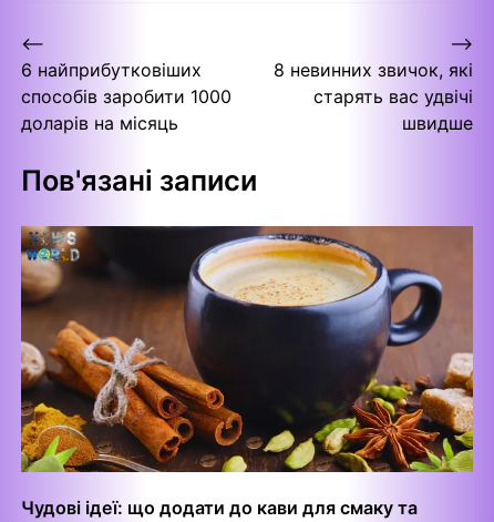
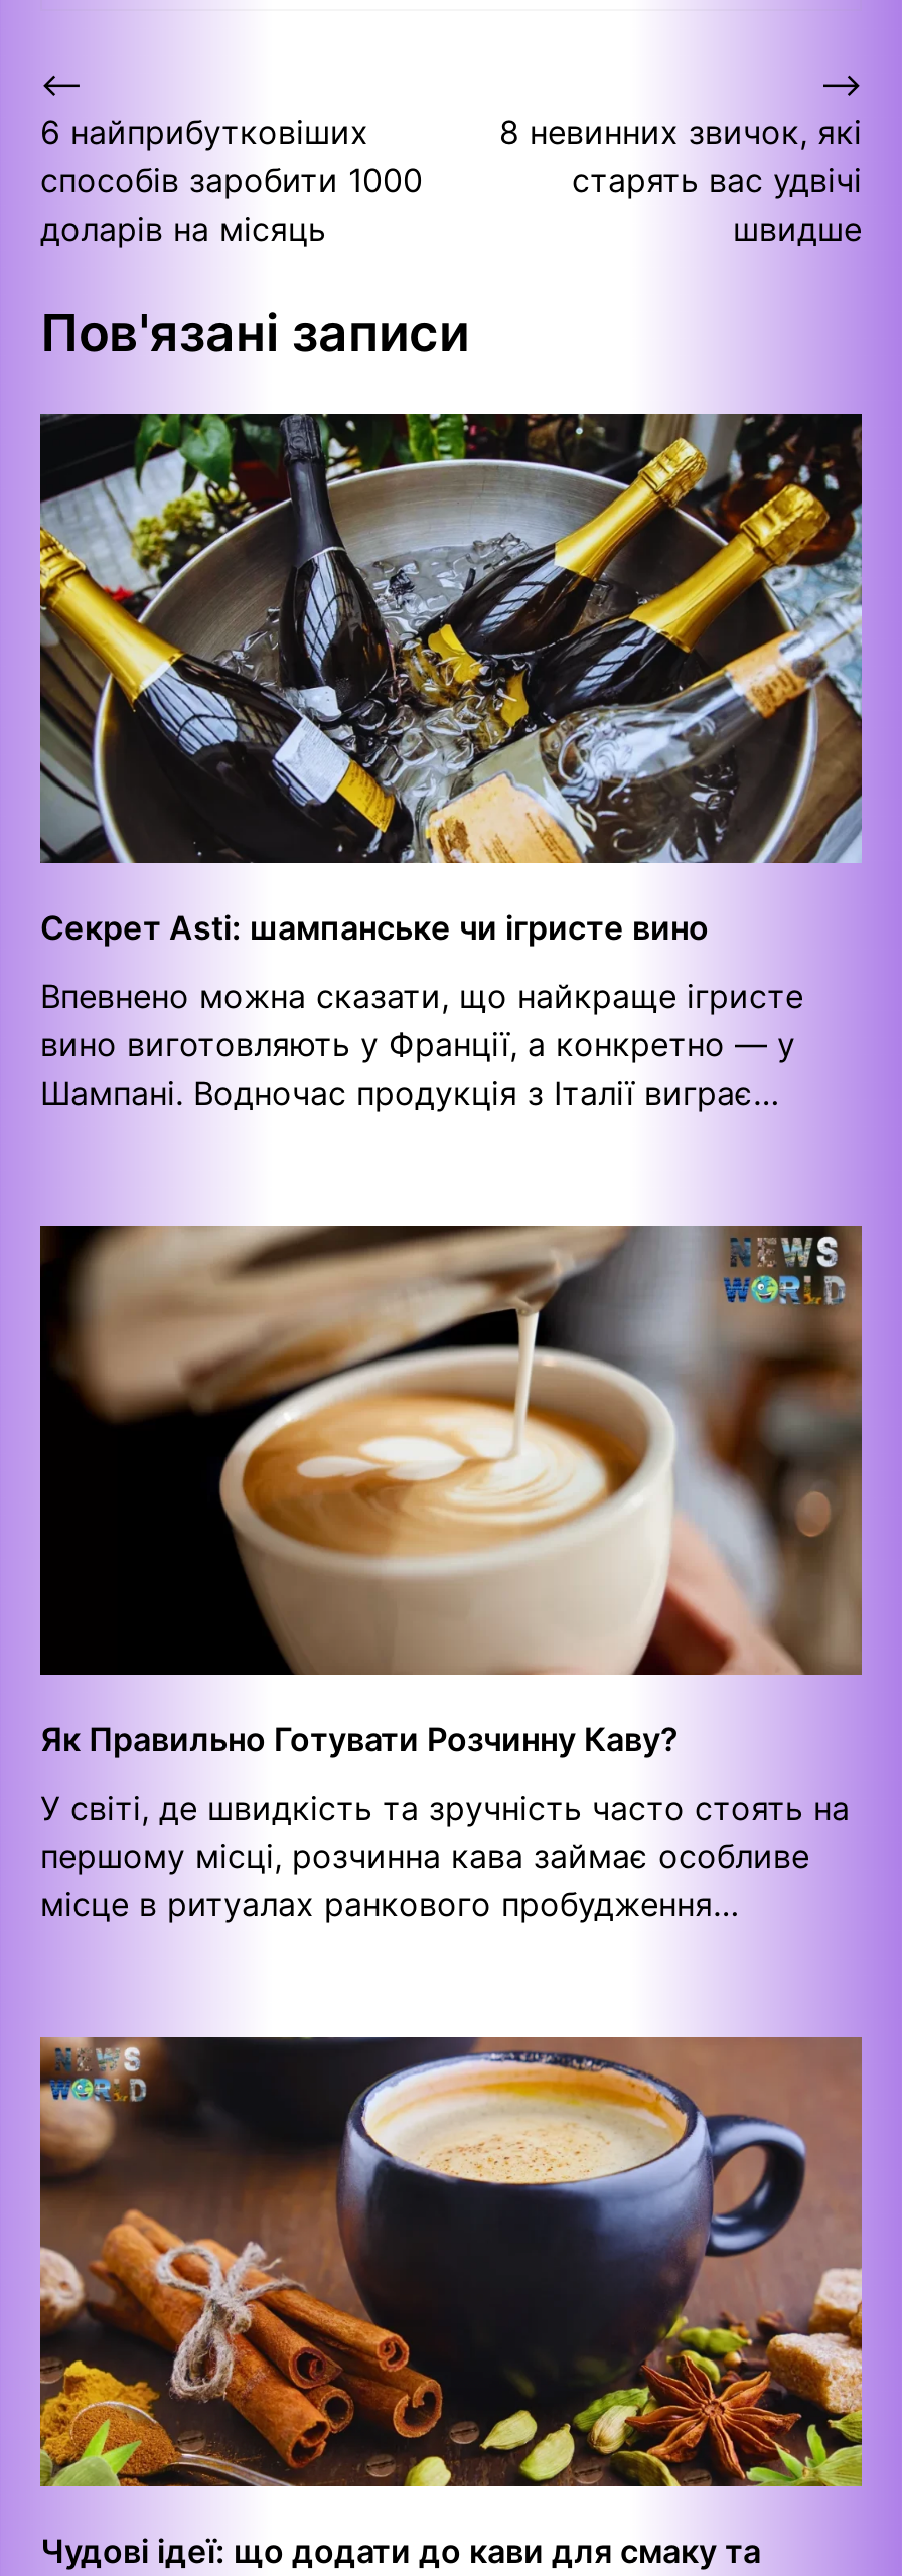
+ [image]
+ Секрет Asti: шампанське чи ігристе вино
+ Впевнено можна сказати, що найкраще ігристе
+ вино виготовляють у Франції, а конкретно — у
+ Шампані. Водночас продукція з Італії виграє…

+ [image]
+ Як Правильно Готувати Розчинну Каву?
+ У світі, де швидкість та зручність часто стоять на
+ першому місці, розчинна кава займає особливе
+ місце в ритуалах ранкового пробудження…
